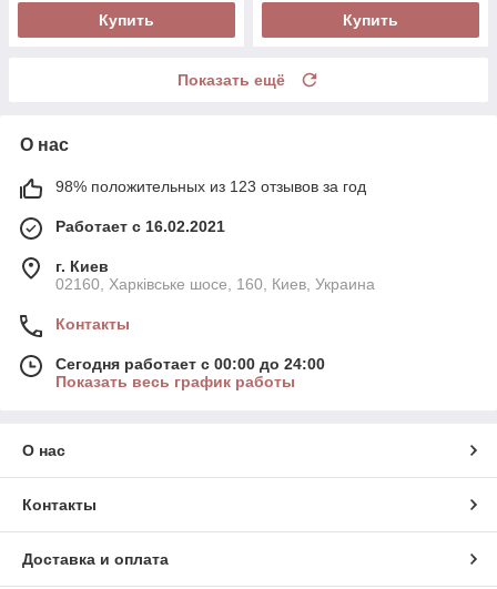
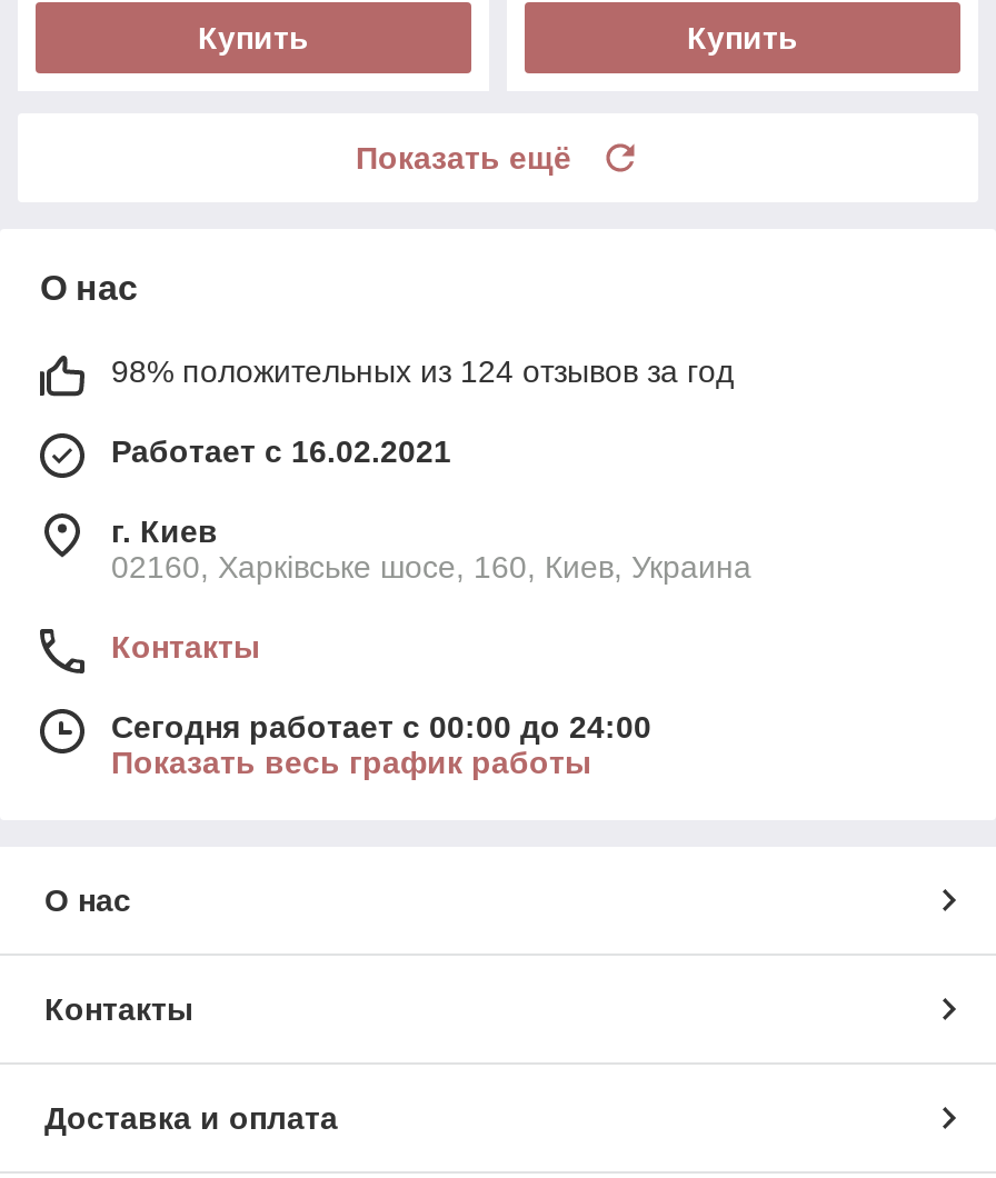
- 98% положительных из 123 отзывов за год
+ 98% положительных из 124 отзывов за год
